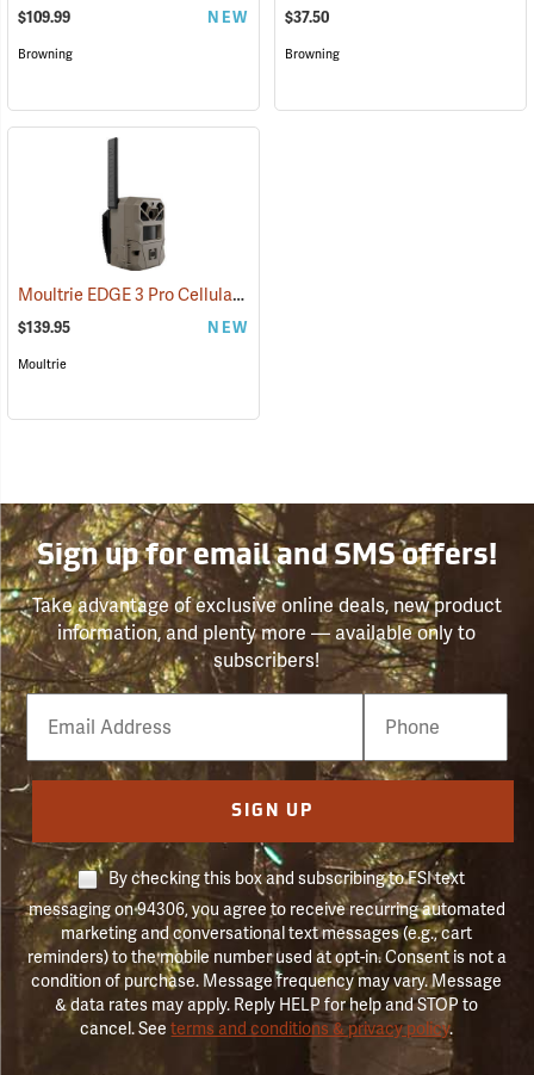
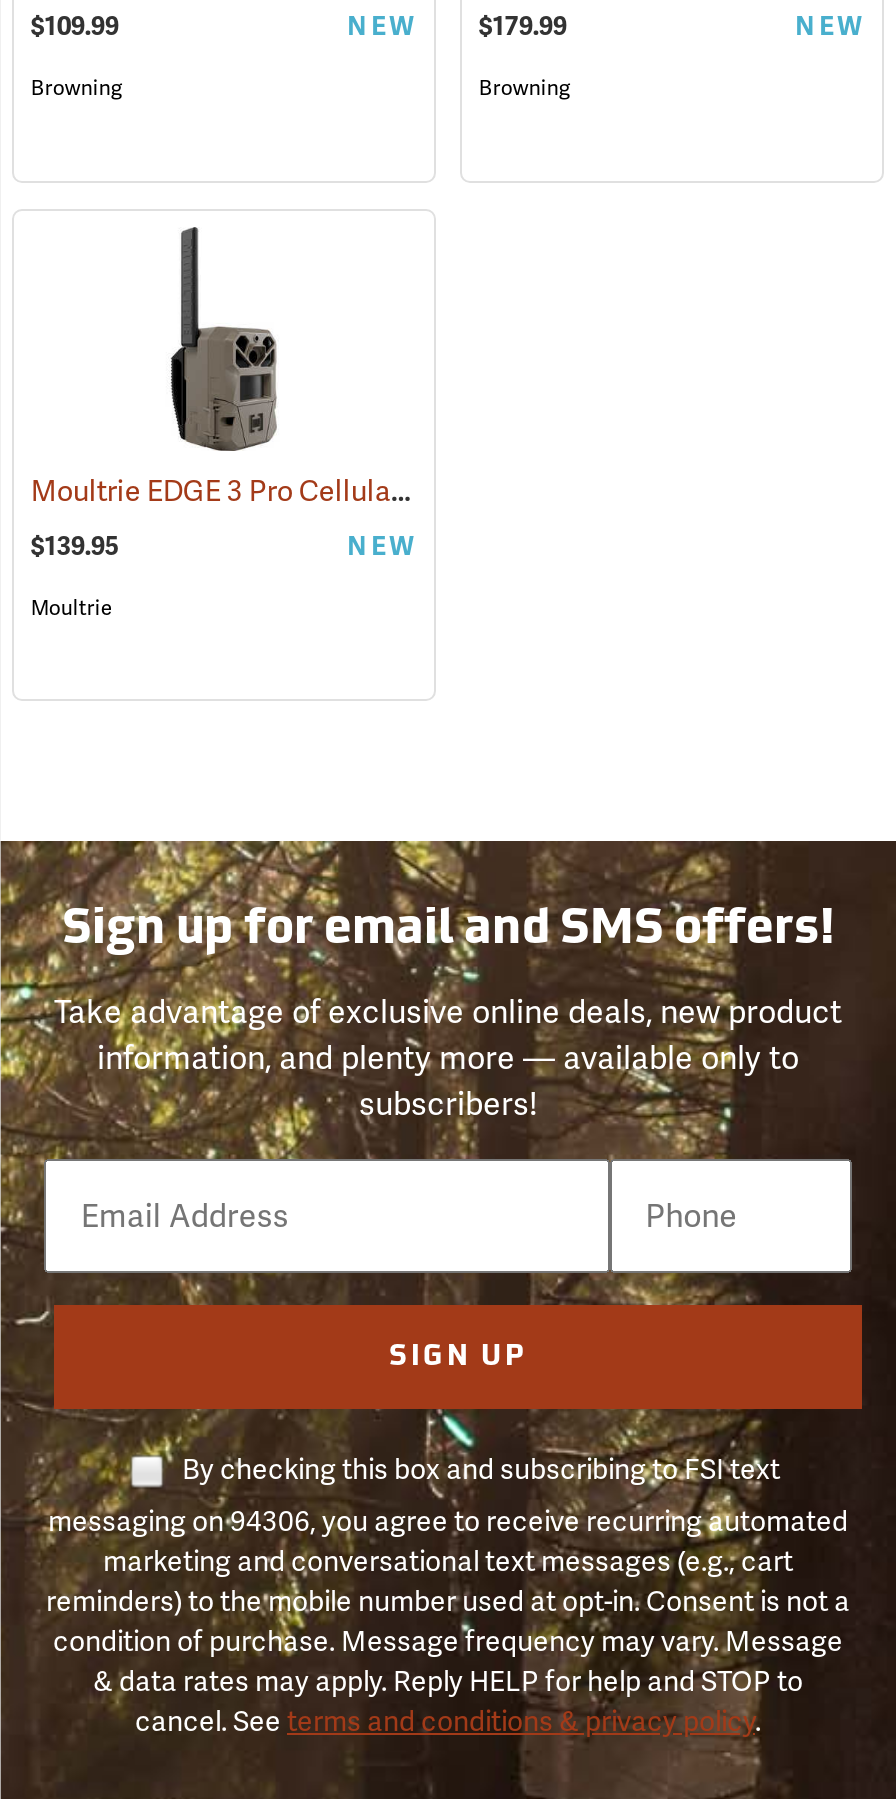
- $37.50
+ $179.99
+ NEW
